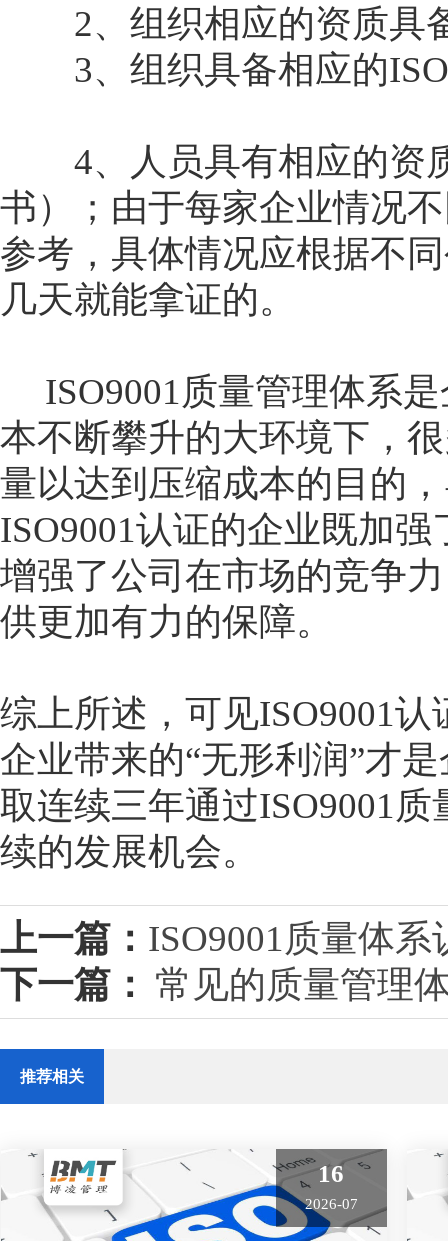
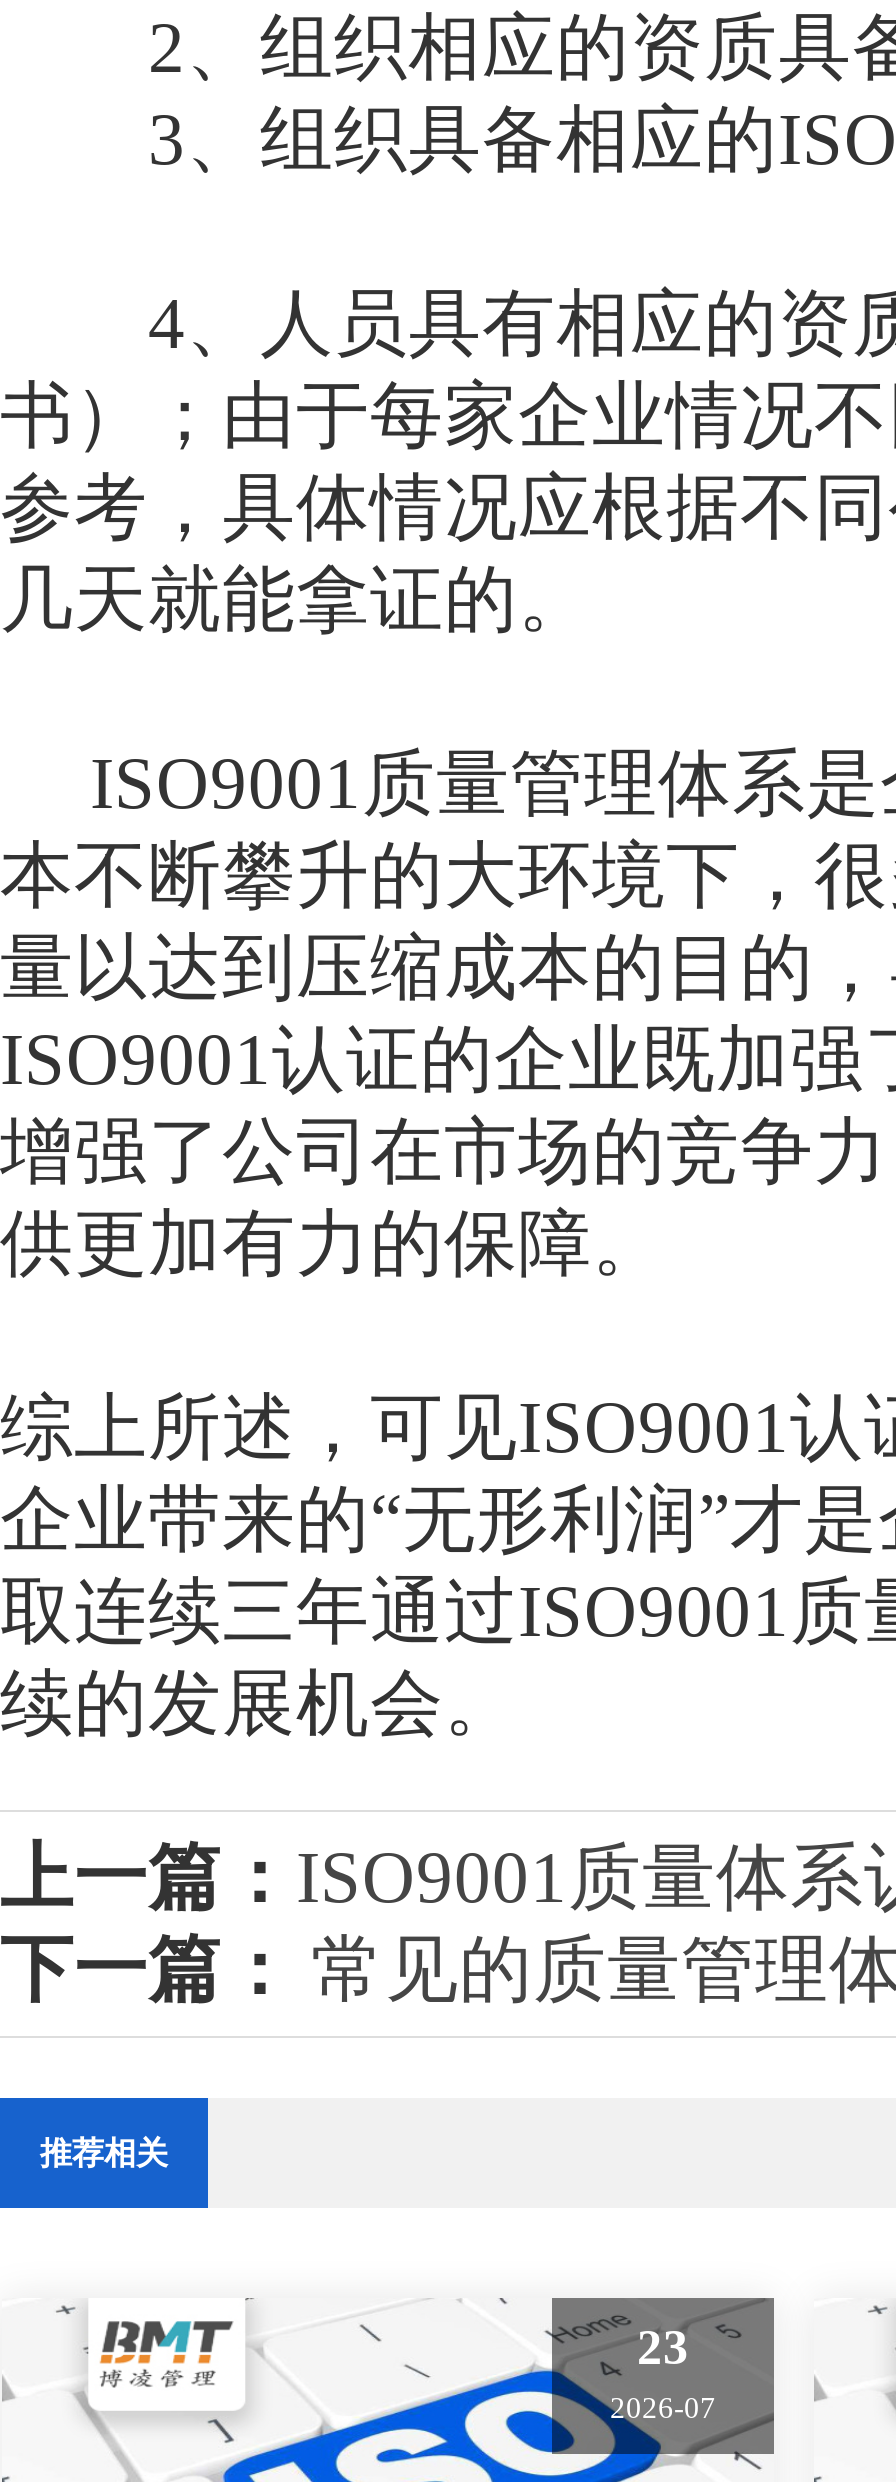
- 16
+ 23
